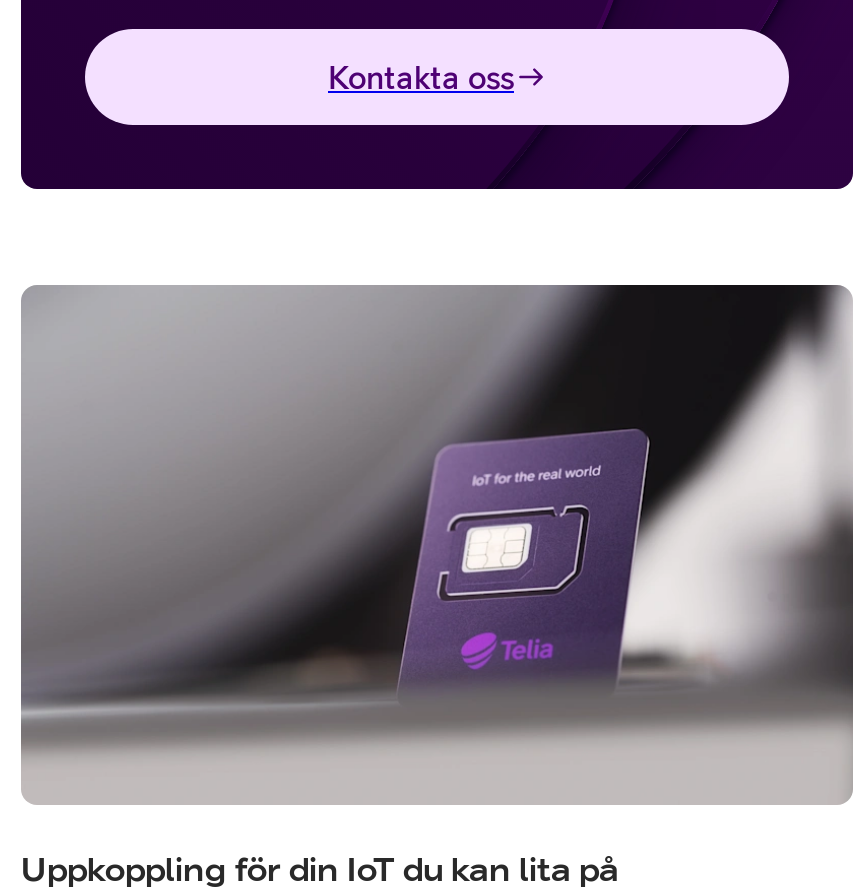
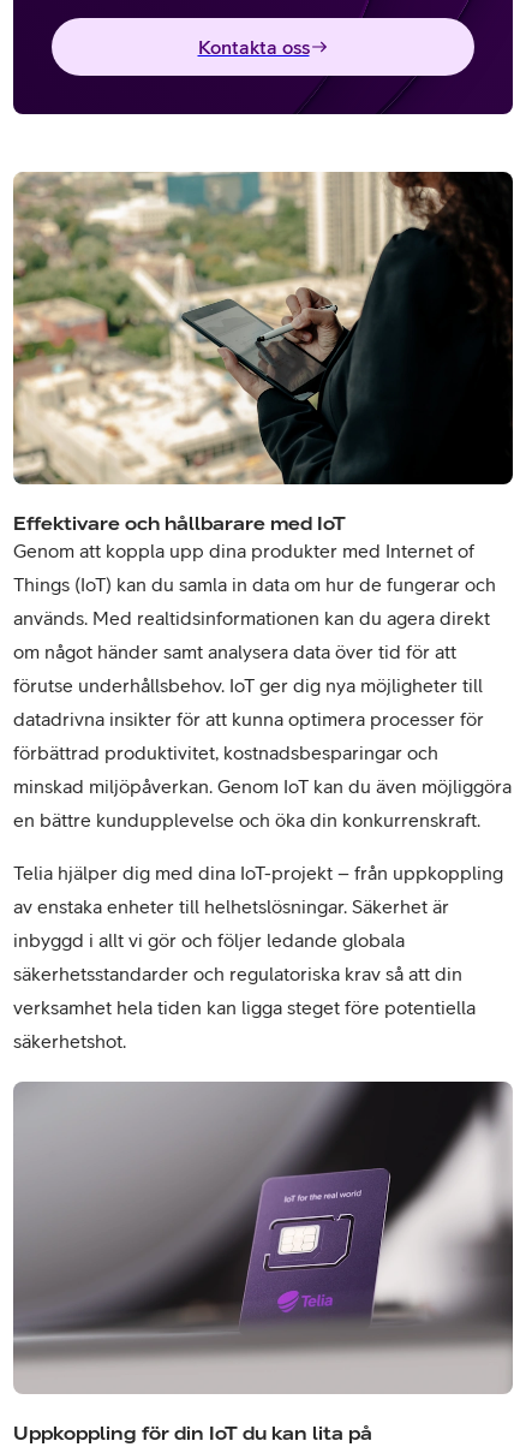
+ [image]
+ Effektivare och hållbarare med IoT
+ Genom att koppla upp dina produkter med Internet of
+ Things (IoT) kan du samla in data om hur de fungerar och
+ används. Med realtidsinformationen kan du agera direkt
+ om något händer samt analysera data över tid för att
+ förutse underhållsbehov. IoT ger dig nya möjligheter till
+ datadrivna insikter för att kunna optimera processer för
+ förbättrad produktivitet, kostnadsbesparingar och
+ minskad miljöpåverkan. Genom IoT kan du även möjliggöra
+ en bättre kundupplevelse och öka din konkurrenskraft.
+ Telia hjälper dig med dina IoT-projekt – från uppkoppling
+ av enstaka enheter till helhetslösningar. Säkerhet är
+ inbyggd i allt vi gör och följer ledande globala
+ säkerhetsstandarder och regulatoriska krav så att din
+ verksamhet hela tiden kan ligga steget före potentiella
+ säkerhetshot.
